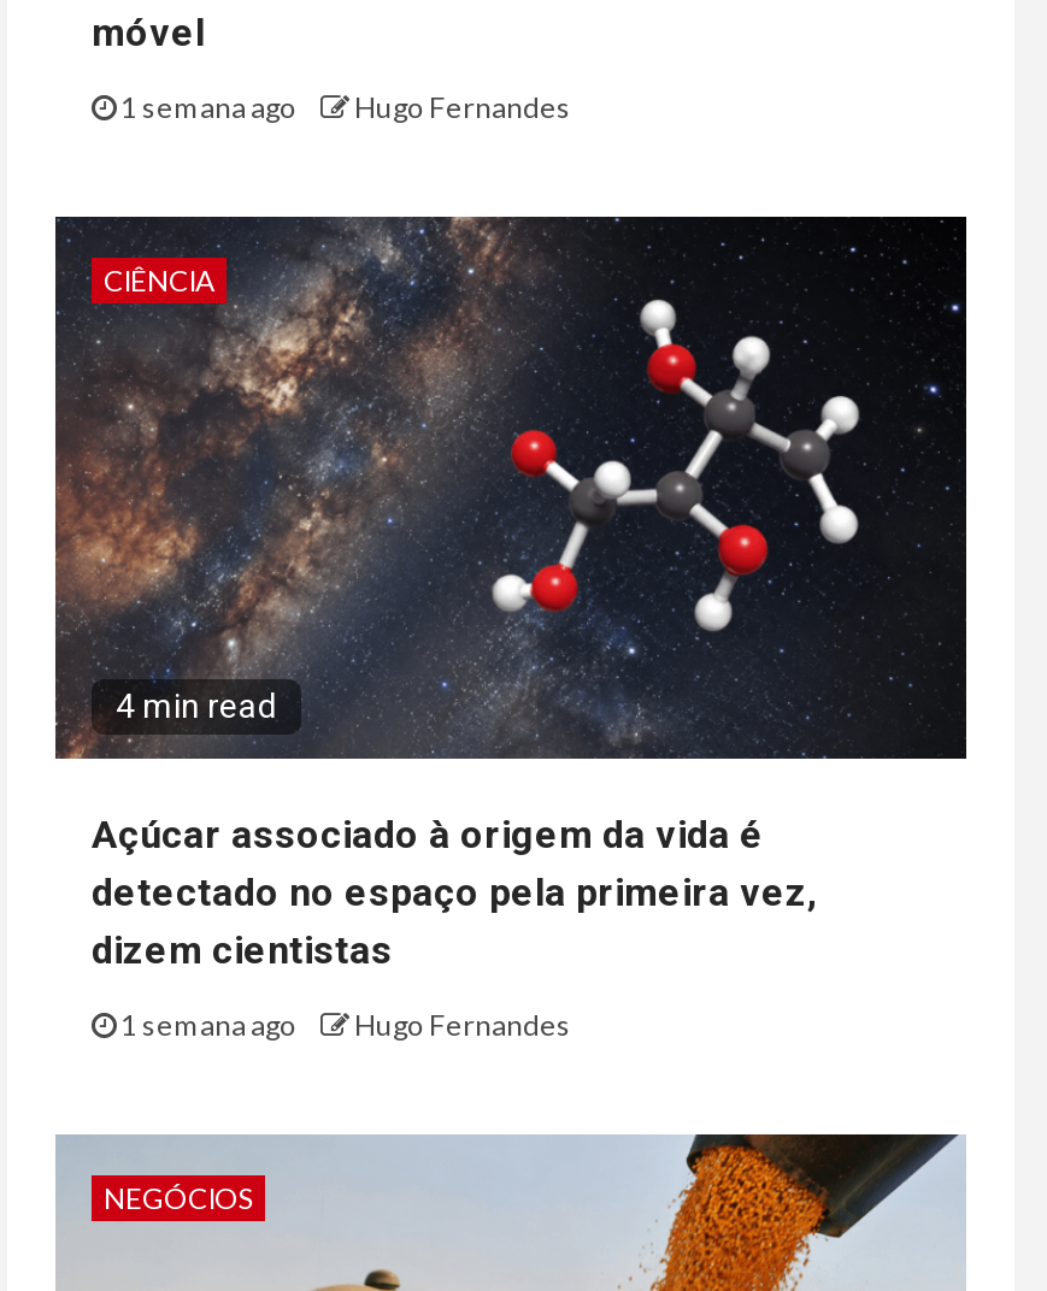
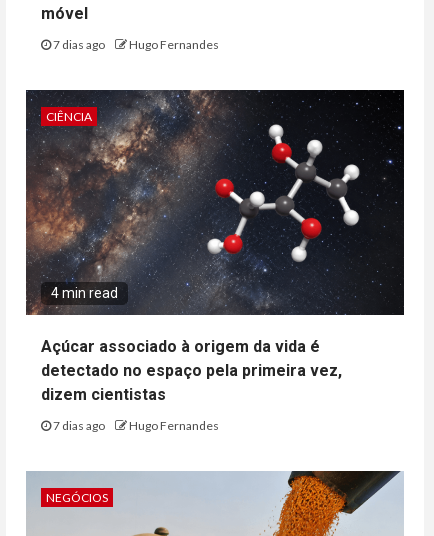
- 1 semana ago Hugo Fernandes
+ 7 dias ago Hugo Fernandes

- 1 semana ago Hugo Fernandes
+ 7 dias ago Hugo Fernandes
